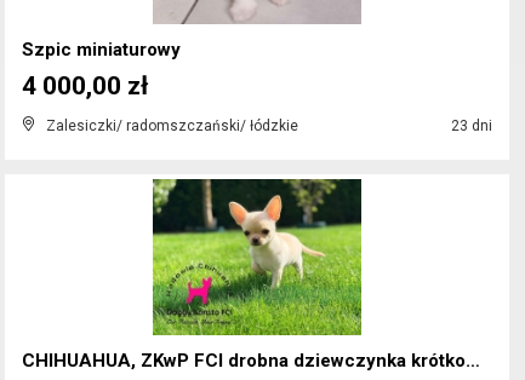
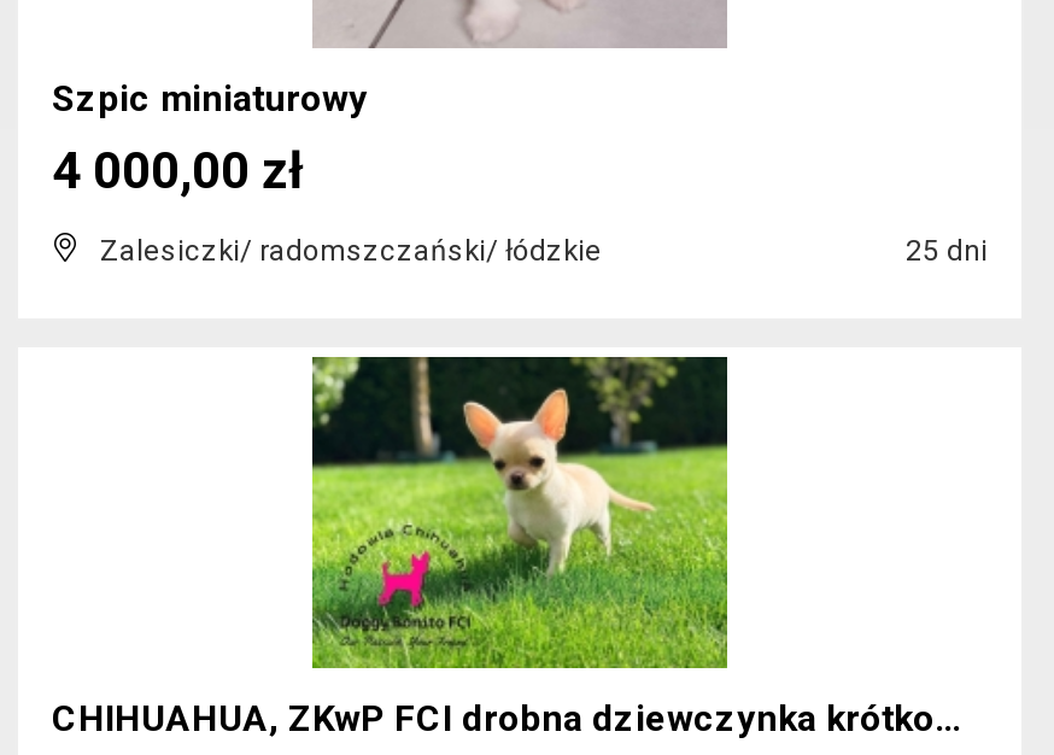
- 23 dni
+ 25 dni
